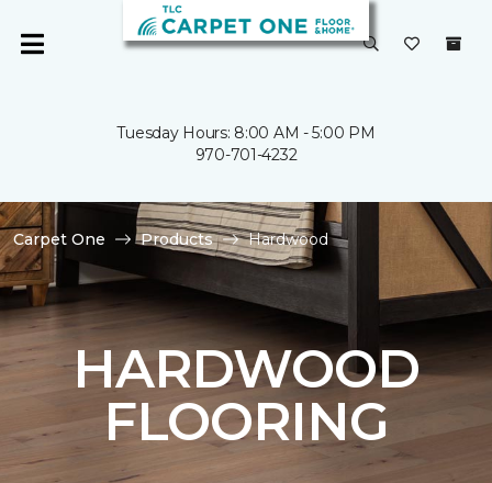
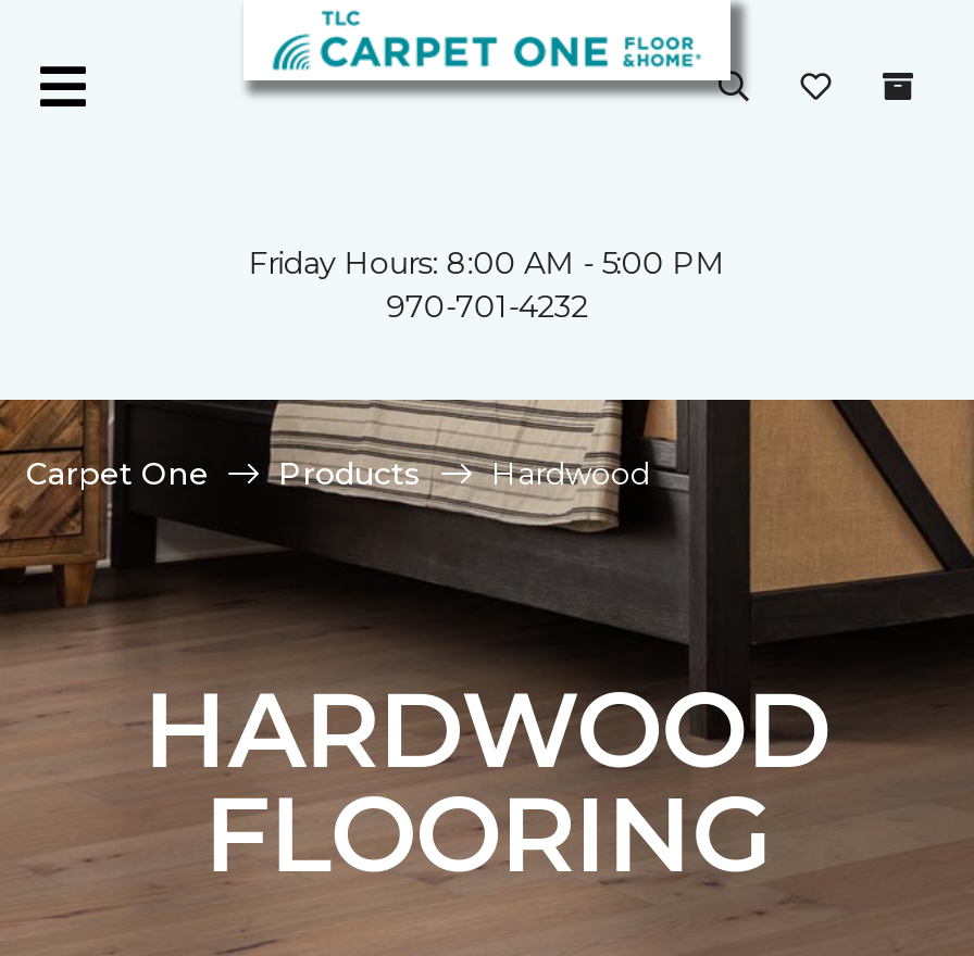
- Tuesday Hours: 8:00 AM - 5:00 PM
+ Friday Hours: 8:00 AM - 5:00 PM
